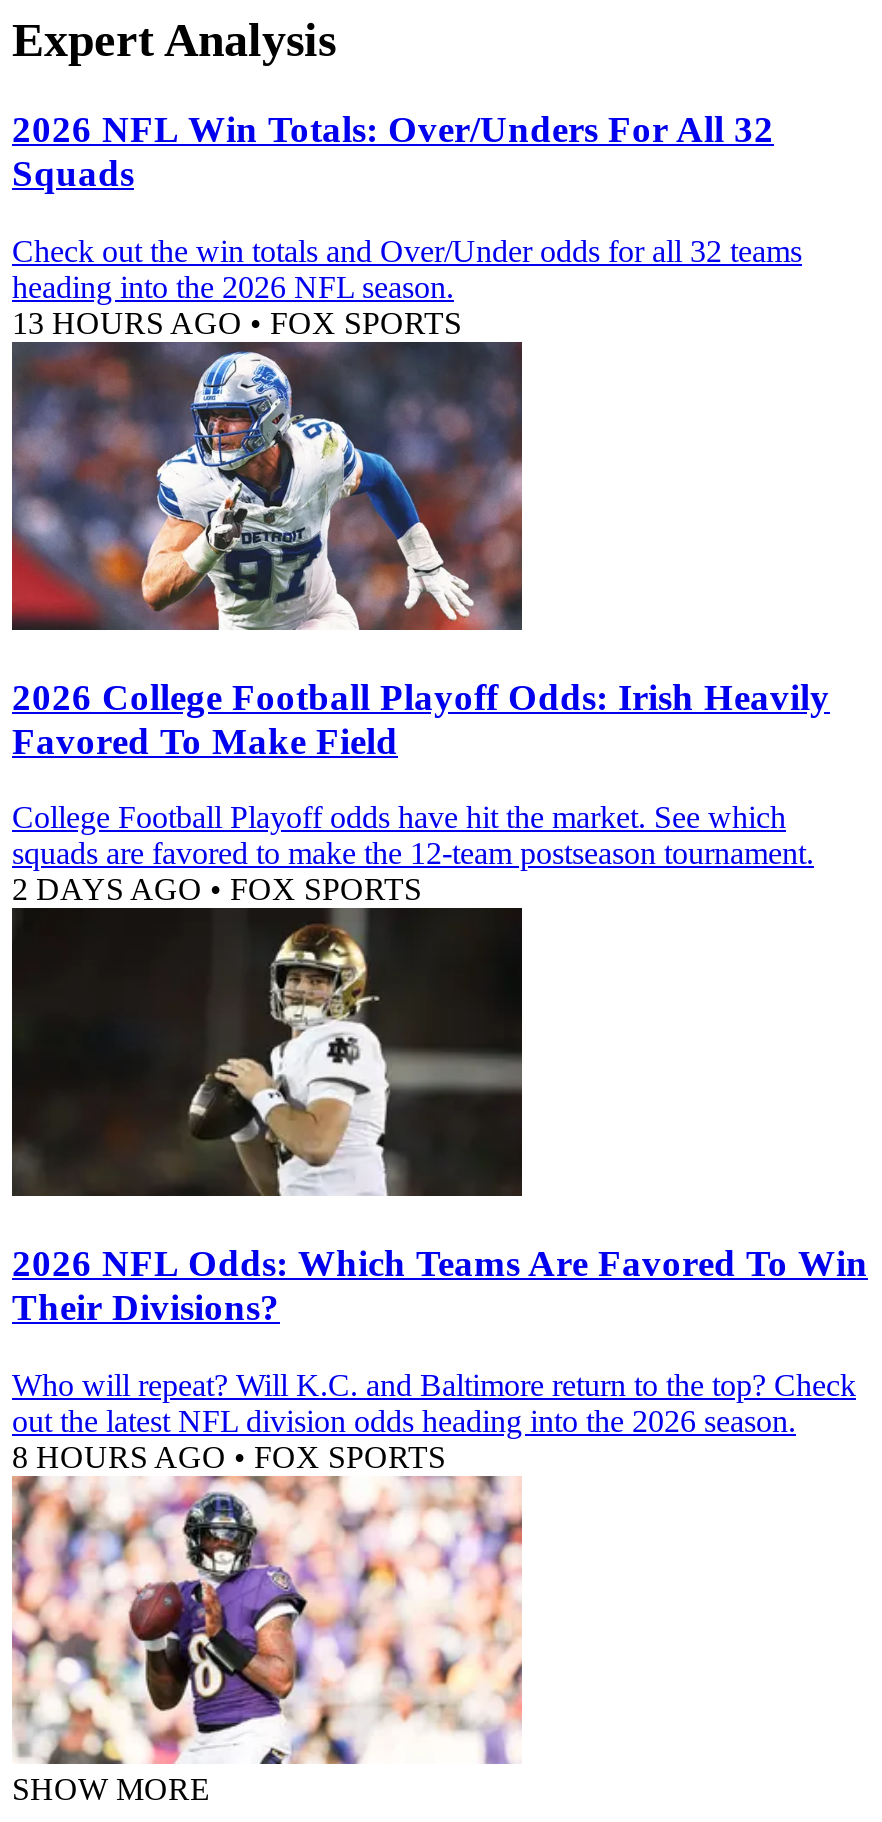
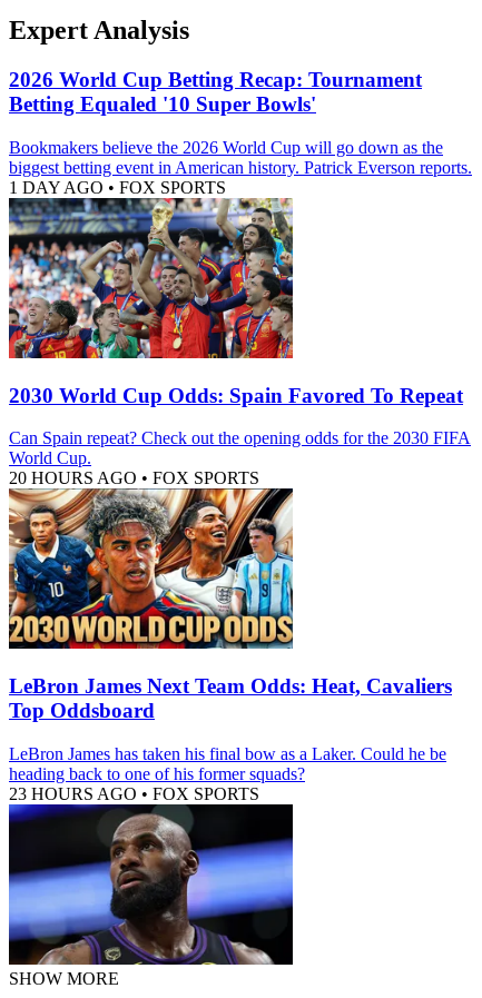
- 2026 NFL Win Totals: Over/Unders For All 32
- Squads
+ 2026 World Cup Betting Recap: Tournament
+ Betting Equaled '10 Super Bowls'

- Check out the win totals and Over/Under odds for all 32 teams
- heading into the 2026 NFL season.
- 13 HOURS AGO • FOX SPORTS
+ Bookmakers believe the 2026 World Cup will go down as the
+ biggest betting event in American history. Patrick Everson reports.
+ 1 DAY AGO • FOX SPORTS

- [image]
- 2026 College Football Playoff Odds: Irish Heavily
- Favored To Make Field
+ [image]
+ 2030 World Cup Odds: Spain Favored To Repeat

- College Football Playoff odds have hit the market. See which
- squads are favored to make the 12-team postseason tournament.
- 2 DAYS AGO • FOX SPORTS
+ Can Spain repeat? Check out the opening odds for the 2030 FIFA
+ World Cup.
+ 20 HOURS AGO • FOX SPORTS

- [image]
- 2026 NFL Odds: Which Teams Are Favored To Win
- Their Divisions?
+ [image]
+ LeBron James Next Team Odds: Heat, Cavaliers
+ Top Oddsboard

- Who will repeat? Will K.C. and Baltimore return to the top? Check
- out the latest NFL division odds heading into the 2026 season.
- 8 HOURS AGO • FOX SPORTS
+ LeBron James has taken his final bow as a Laker. Could he be
+ heading back to one of his former squads?
+ 23 HOURS AGO • FOX SPORTS

- [image]
+ [image]
